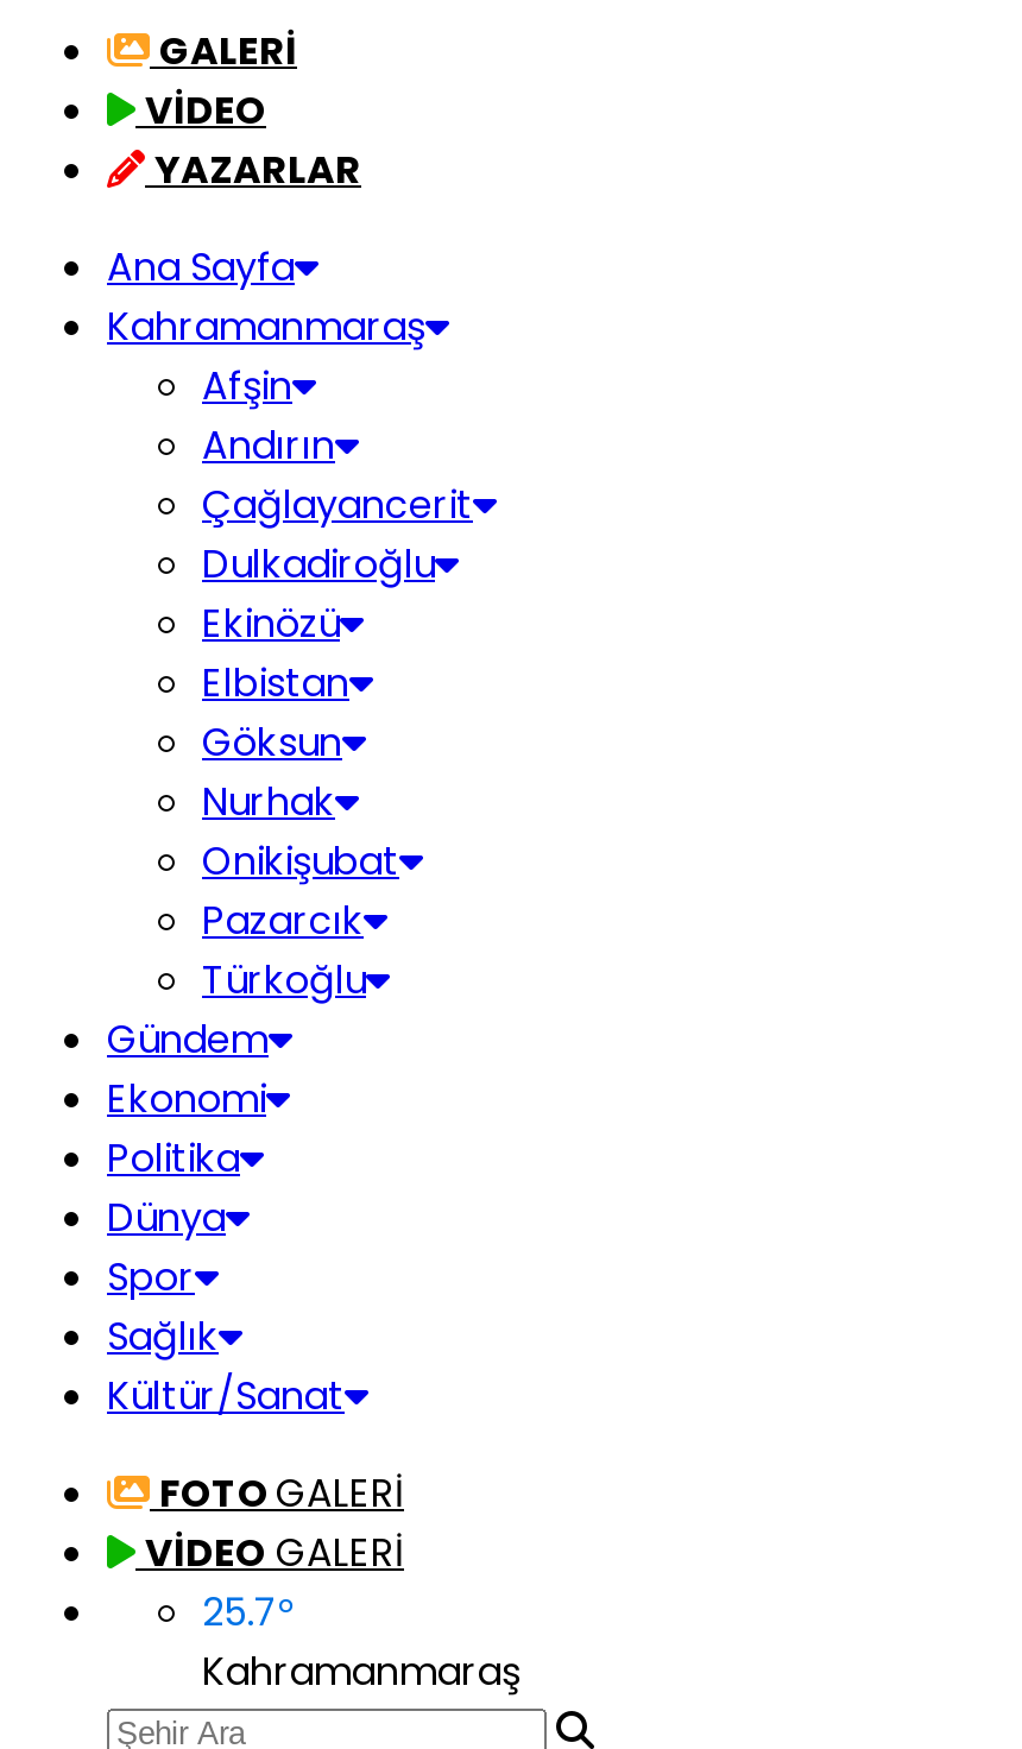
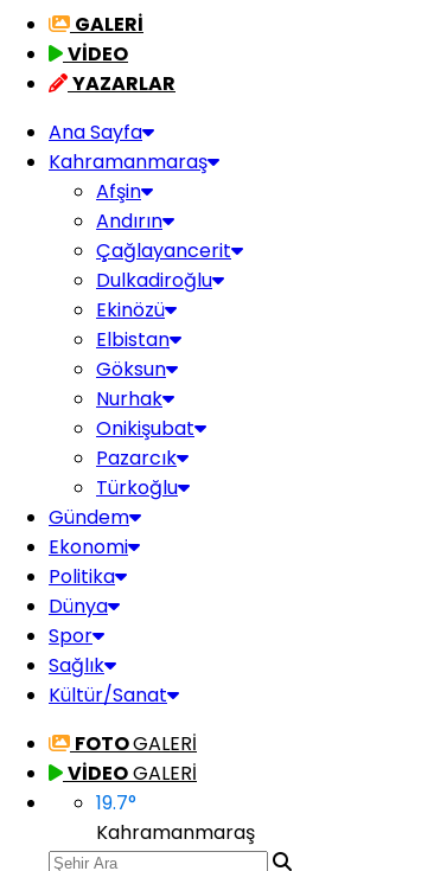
- 25.7°
+ 19.7°
